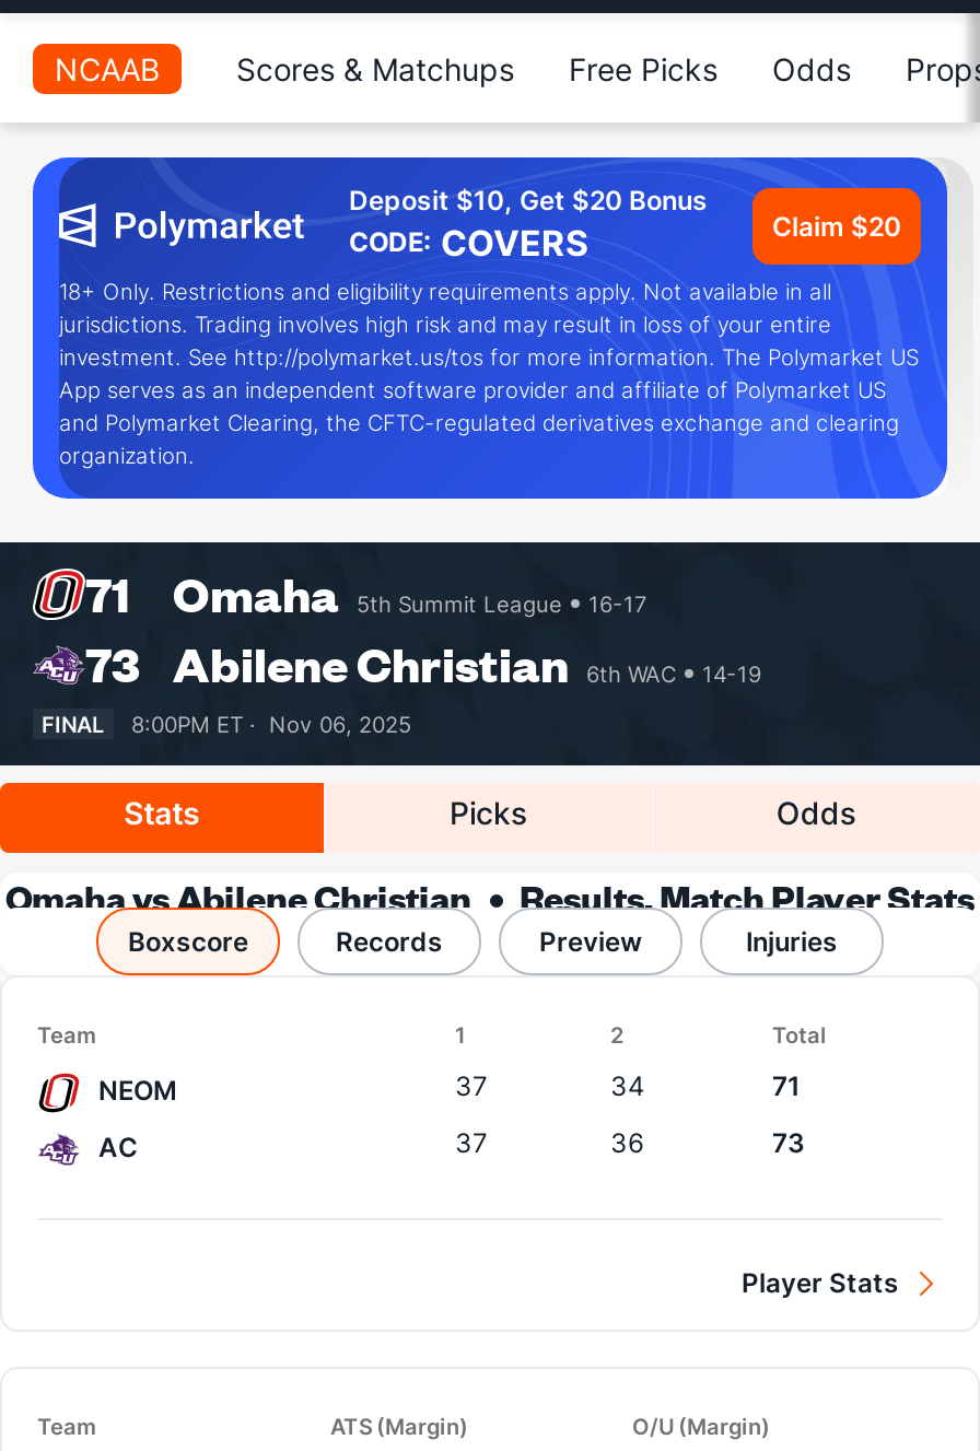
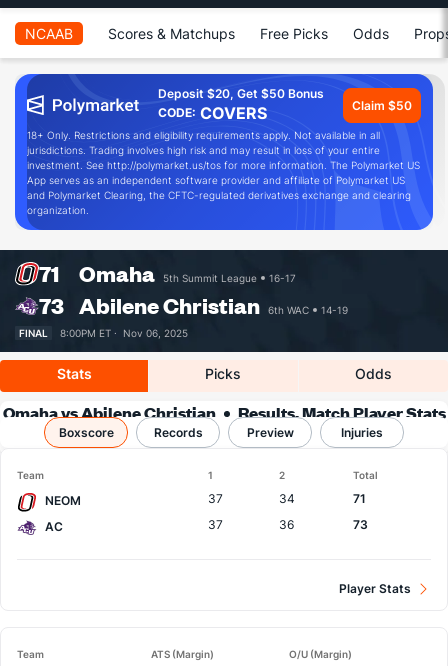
- Deposit $10, Get $20 Bonus
+ Deposit $20, Get $50 Bonus

- Claim $20
+ Claim $50
